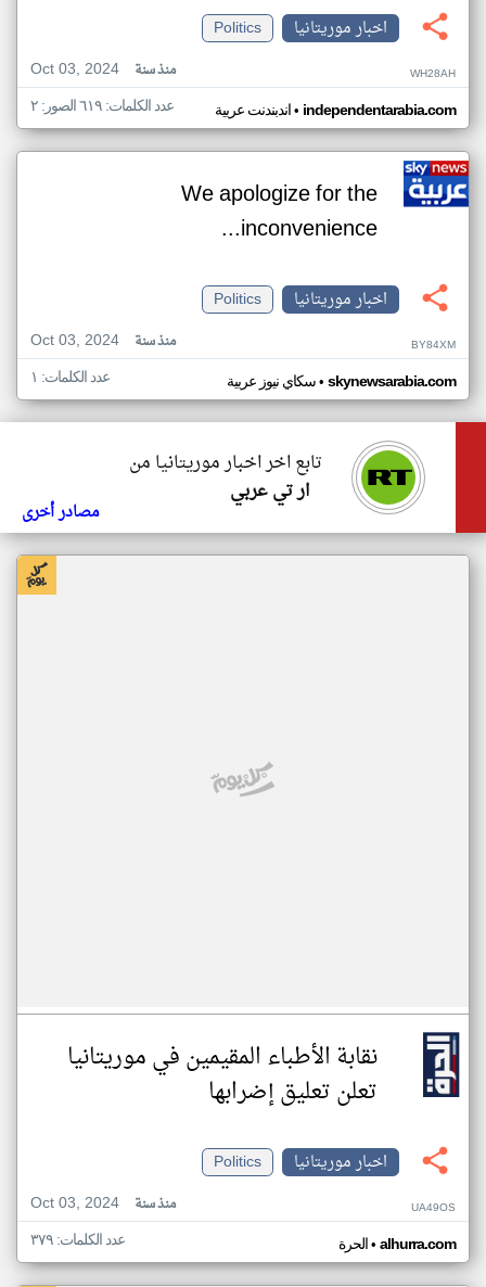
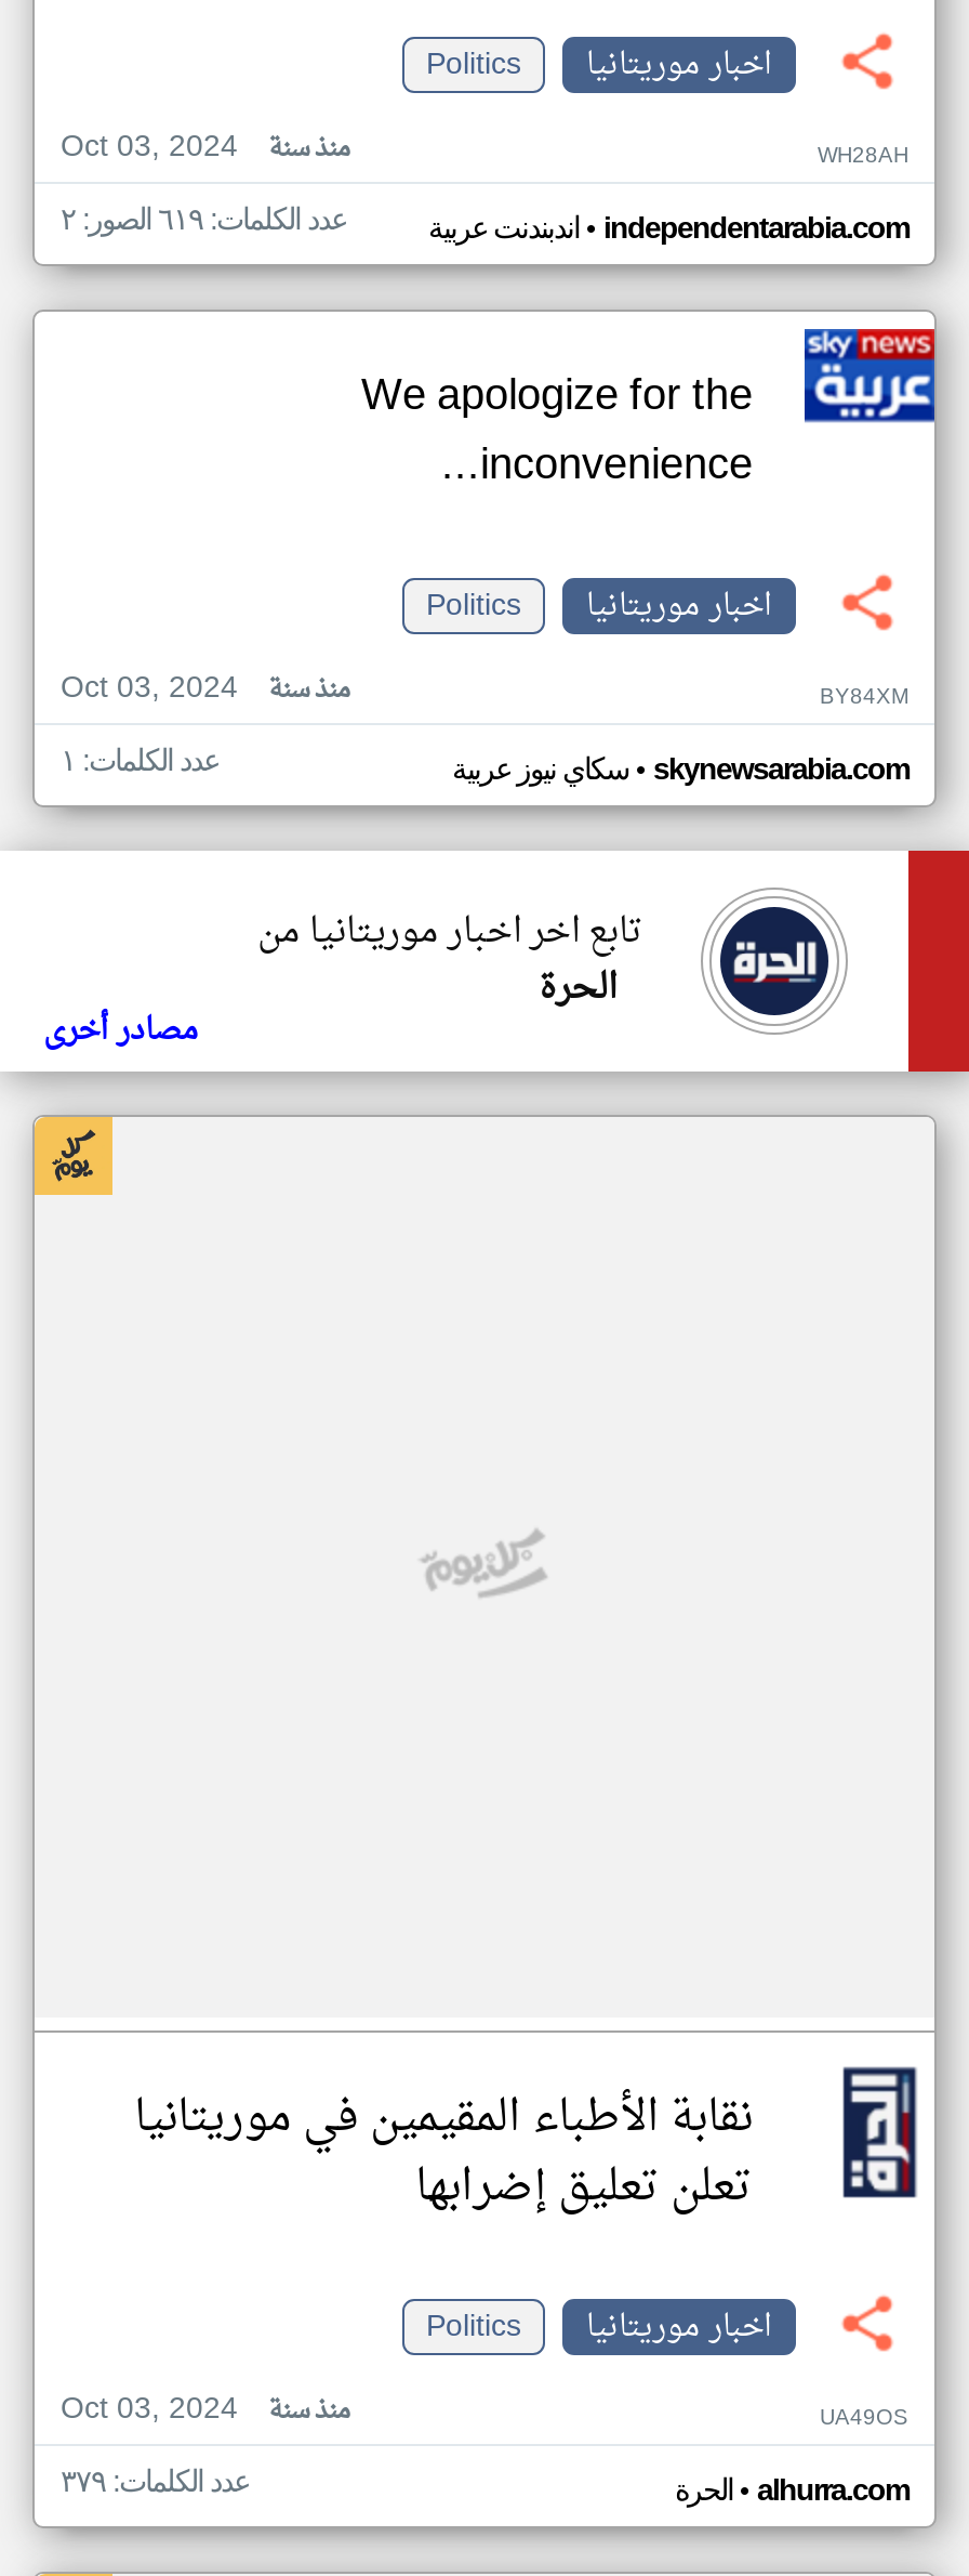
- [image]
+ [image]

- ار تي عربي
+ الحرة
